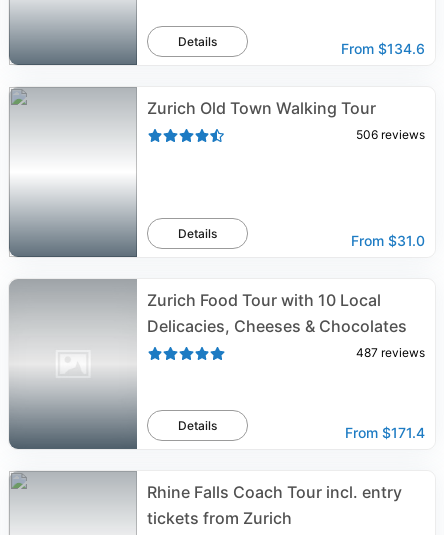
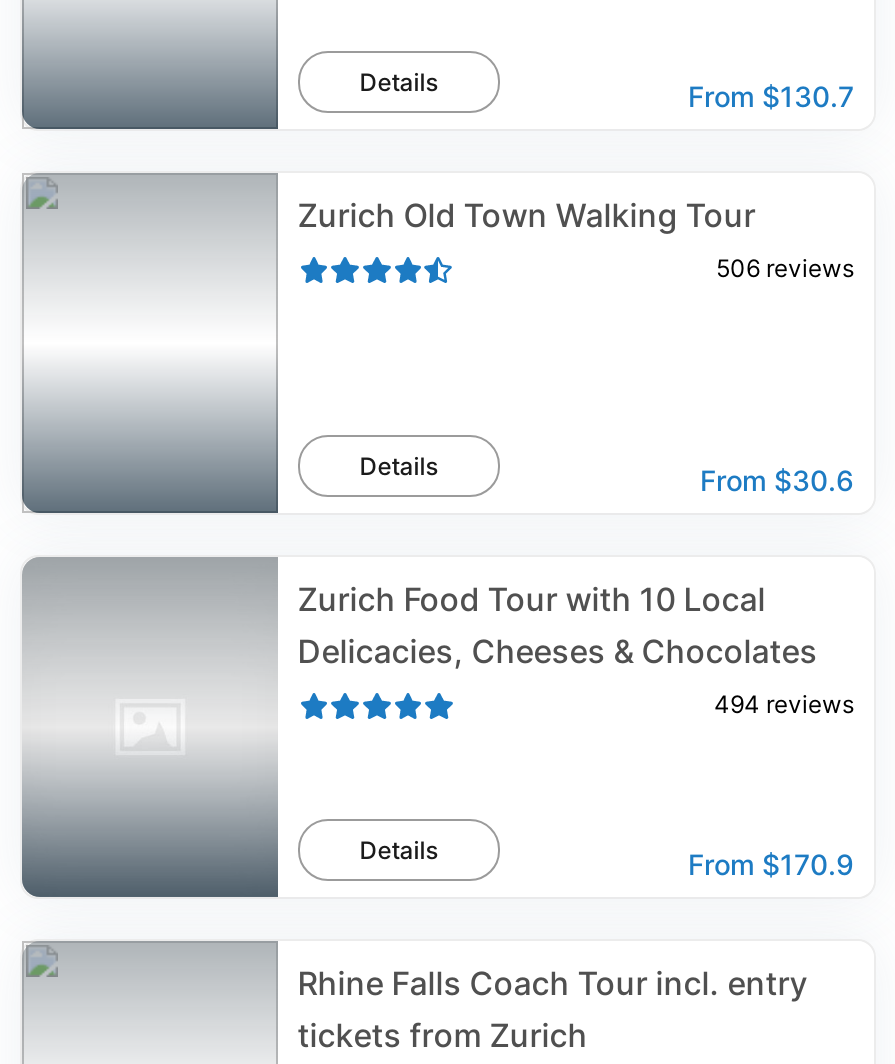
- From $134.6
+ From $130.7

- From $31.0
+ From $30.6

- 487 reviews
+ 494 reviews

- From $171.4
+ From $170.9
